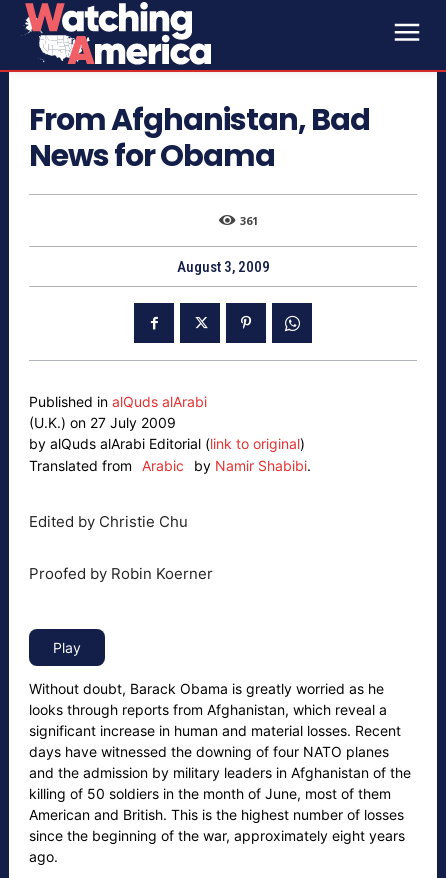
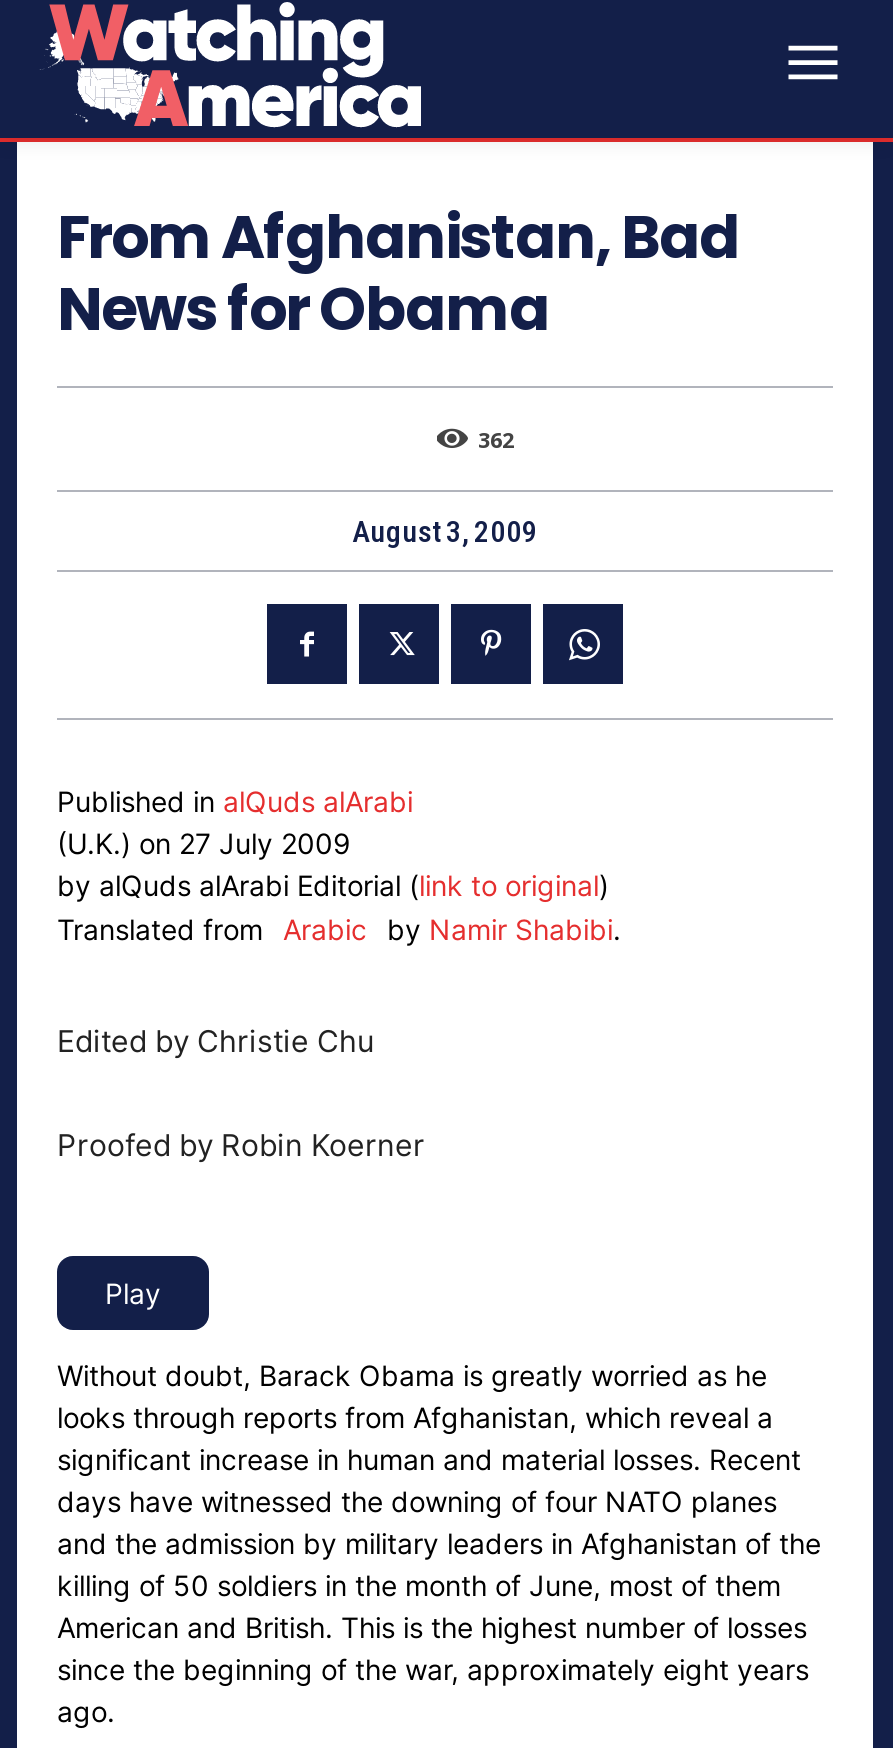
- 361
+ 362
